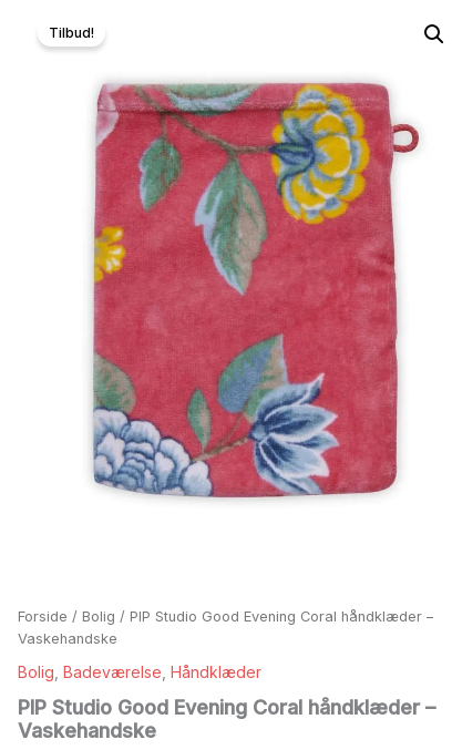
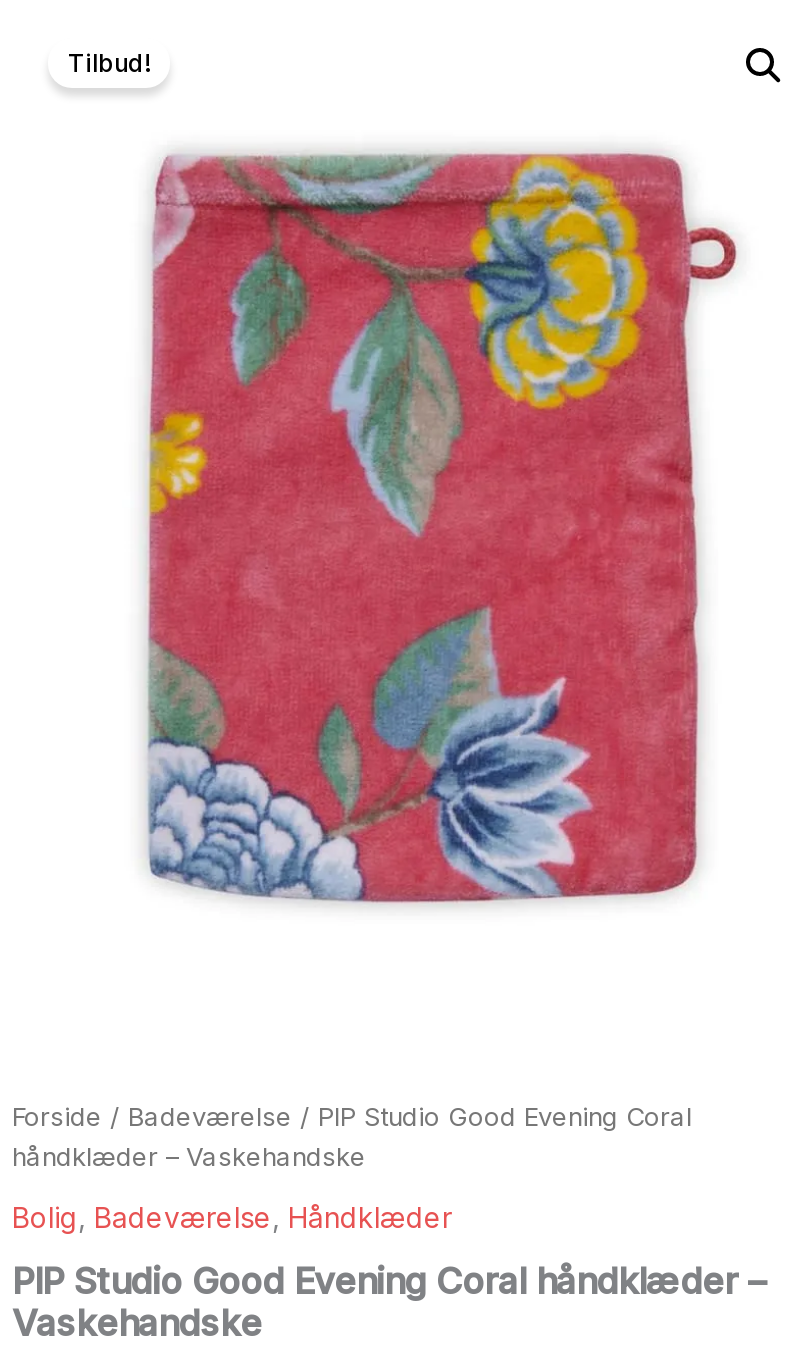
- Forside / Bolig / PIP Studio Good Evening Coral håndklæder –
- Vaskehandske
+ Forside / Badeværelse / PIP Studio Good Evening Coral
+ håndklæder – Vaskehandske
